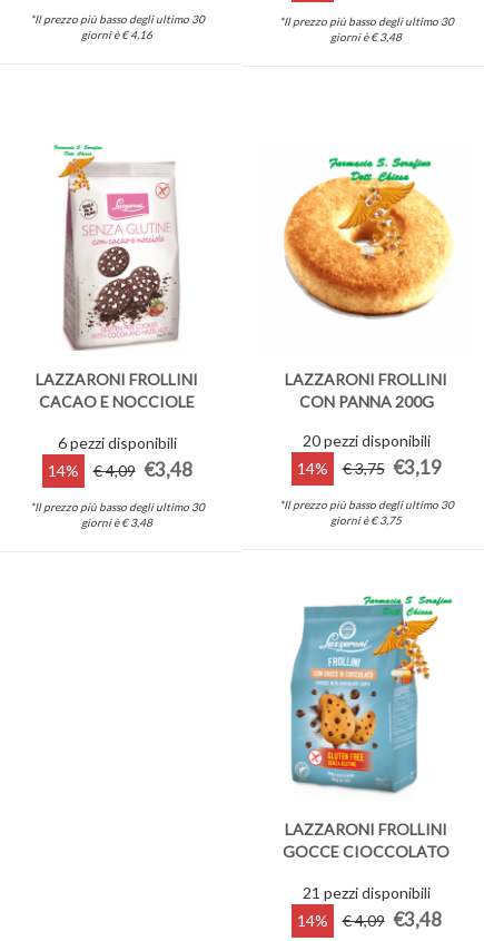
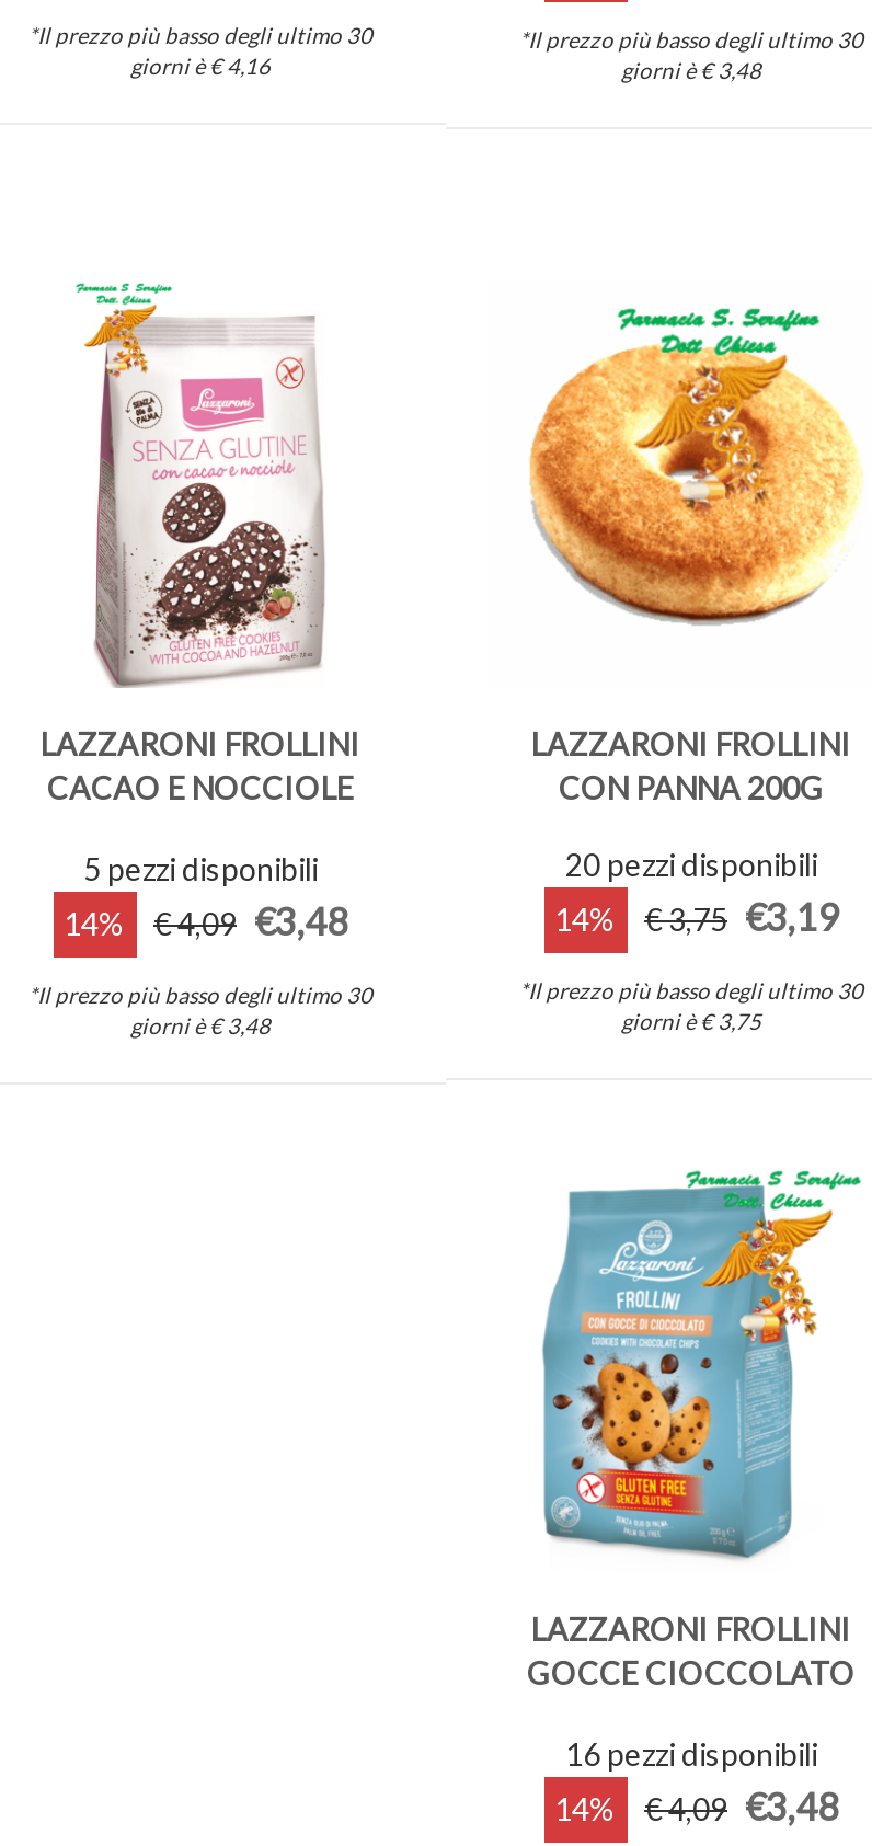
- 6 pezzi disponibili
+ 5 pezzi disponibili

- 21 pezzi disponibili
+ 16 pezzi disponibili
